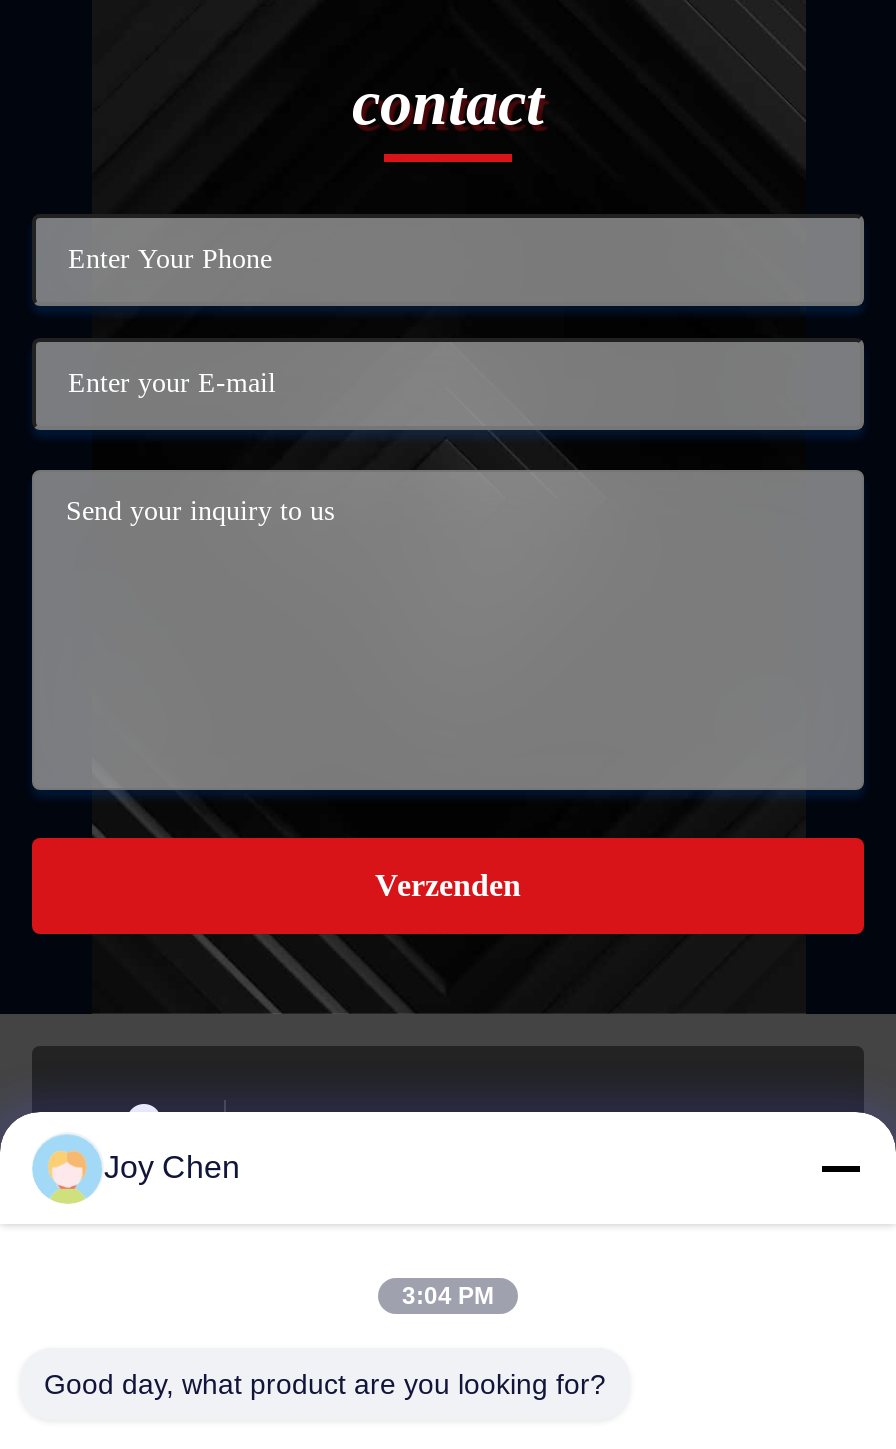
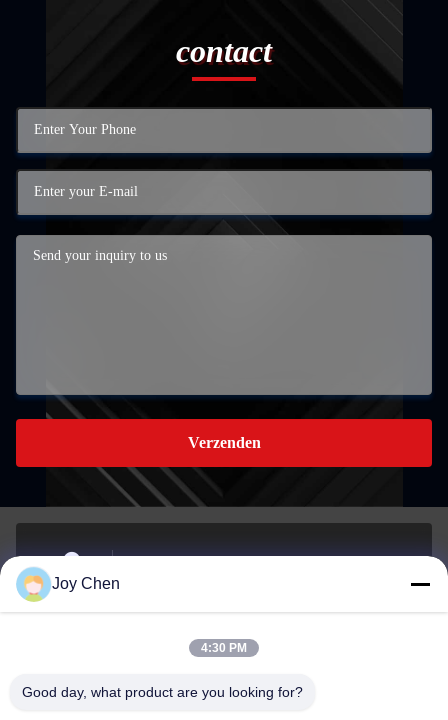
- 3:04 PM
+ 4:30 PM
